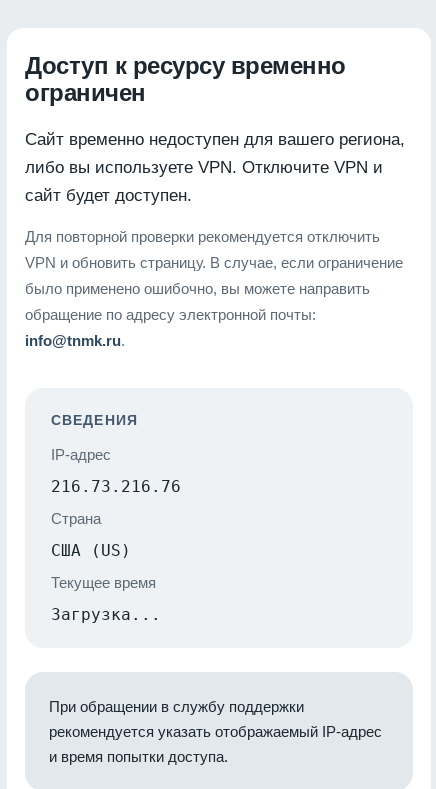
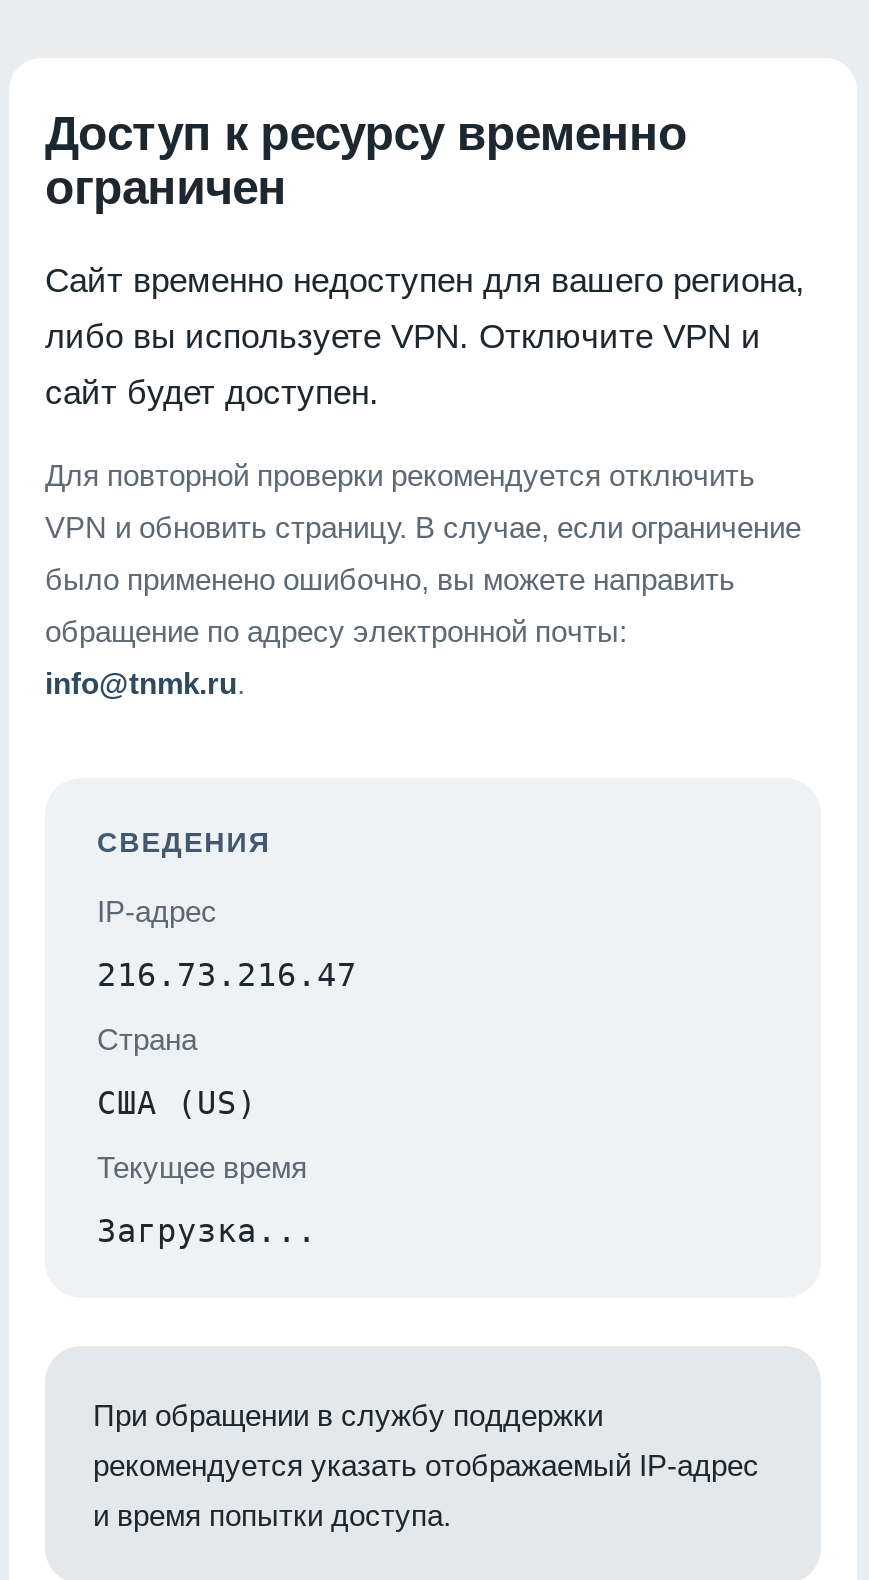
- 216.73.216.76
+ 216.73.216.47
